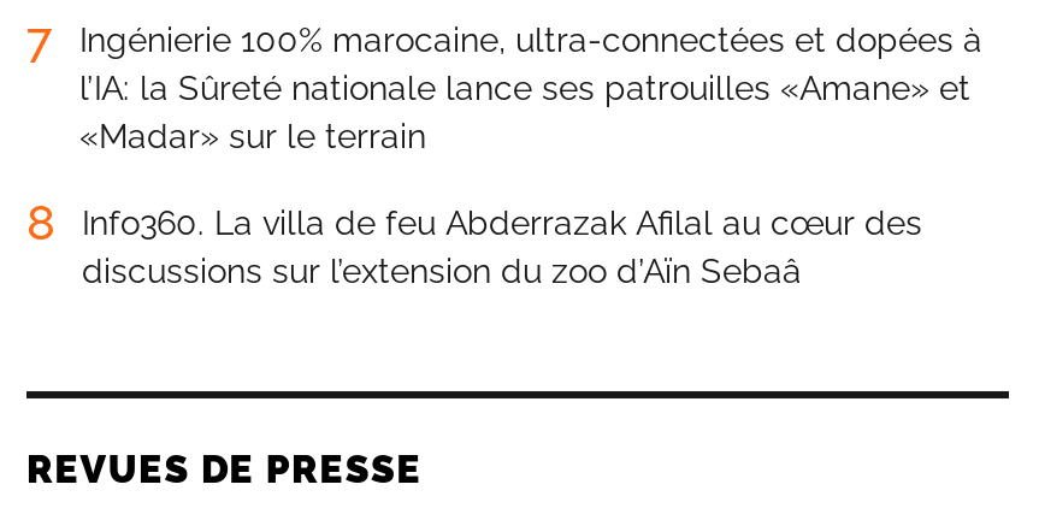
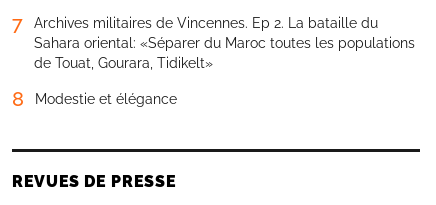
- Ingénierie 100% marocaine, ultra-connectées et dopées à
- l’IA: la Sûreté nationale lance ses patrouilles «Amane» et
- «Madar» sur le terrain
+ Archives militaires de Vincennes. Ep 2. La bataille du
+ Sahara oriental: «Séparer du Maroc toutes les populations
+ de Touat, Gourara, Tidikelt»

- Info360. La villa de feu Abderrazak Afilal au cœur des
- discussions sur l’extension du zoo d’Aïn Sebaâ
+ Modestie et élégance
